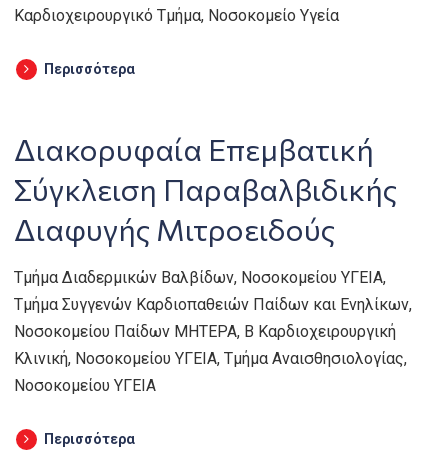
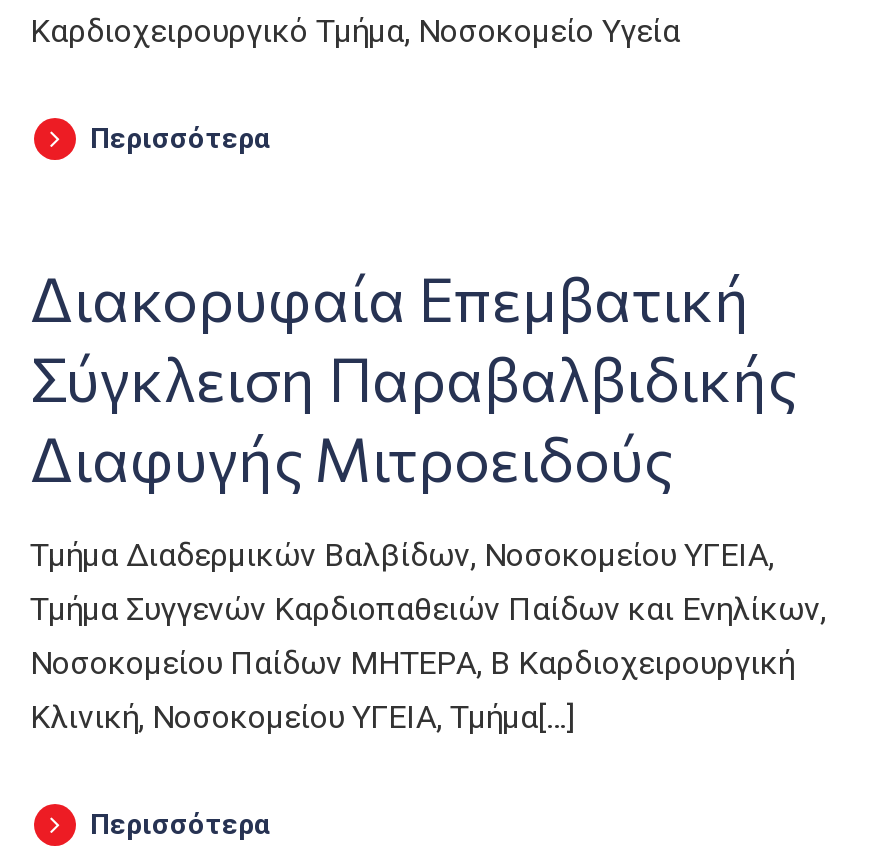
- Κλινική, Νοσοκομείου ΥΓΕΙΑ, Τμήμα Αναισθησιολογίας,
- Νοσοκομείου ΥΓΕΙΑ
+ Κλινική, Νοσοκομείου ΥΓΕΙΑ, Τμήμα[…]
